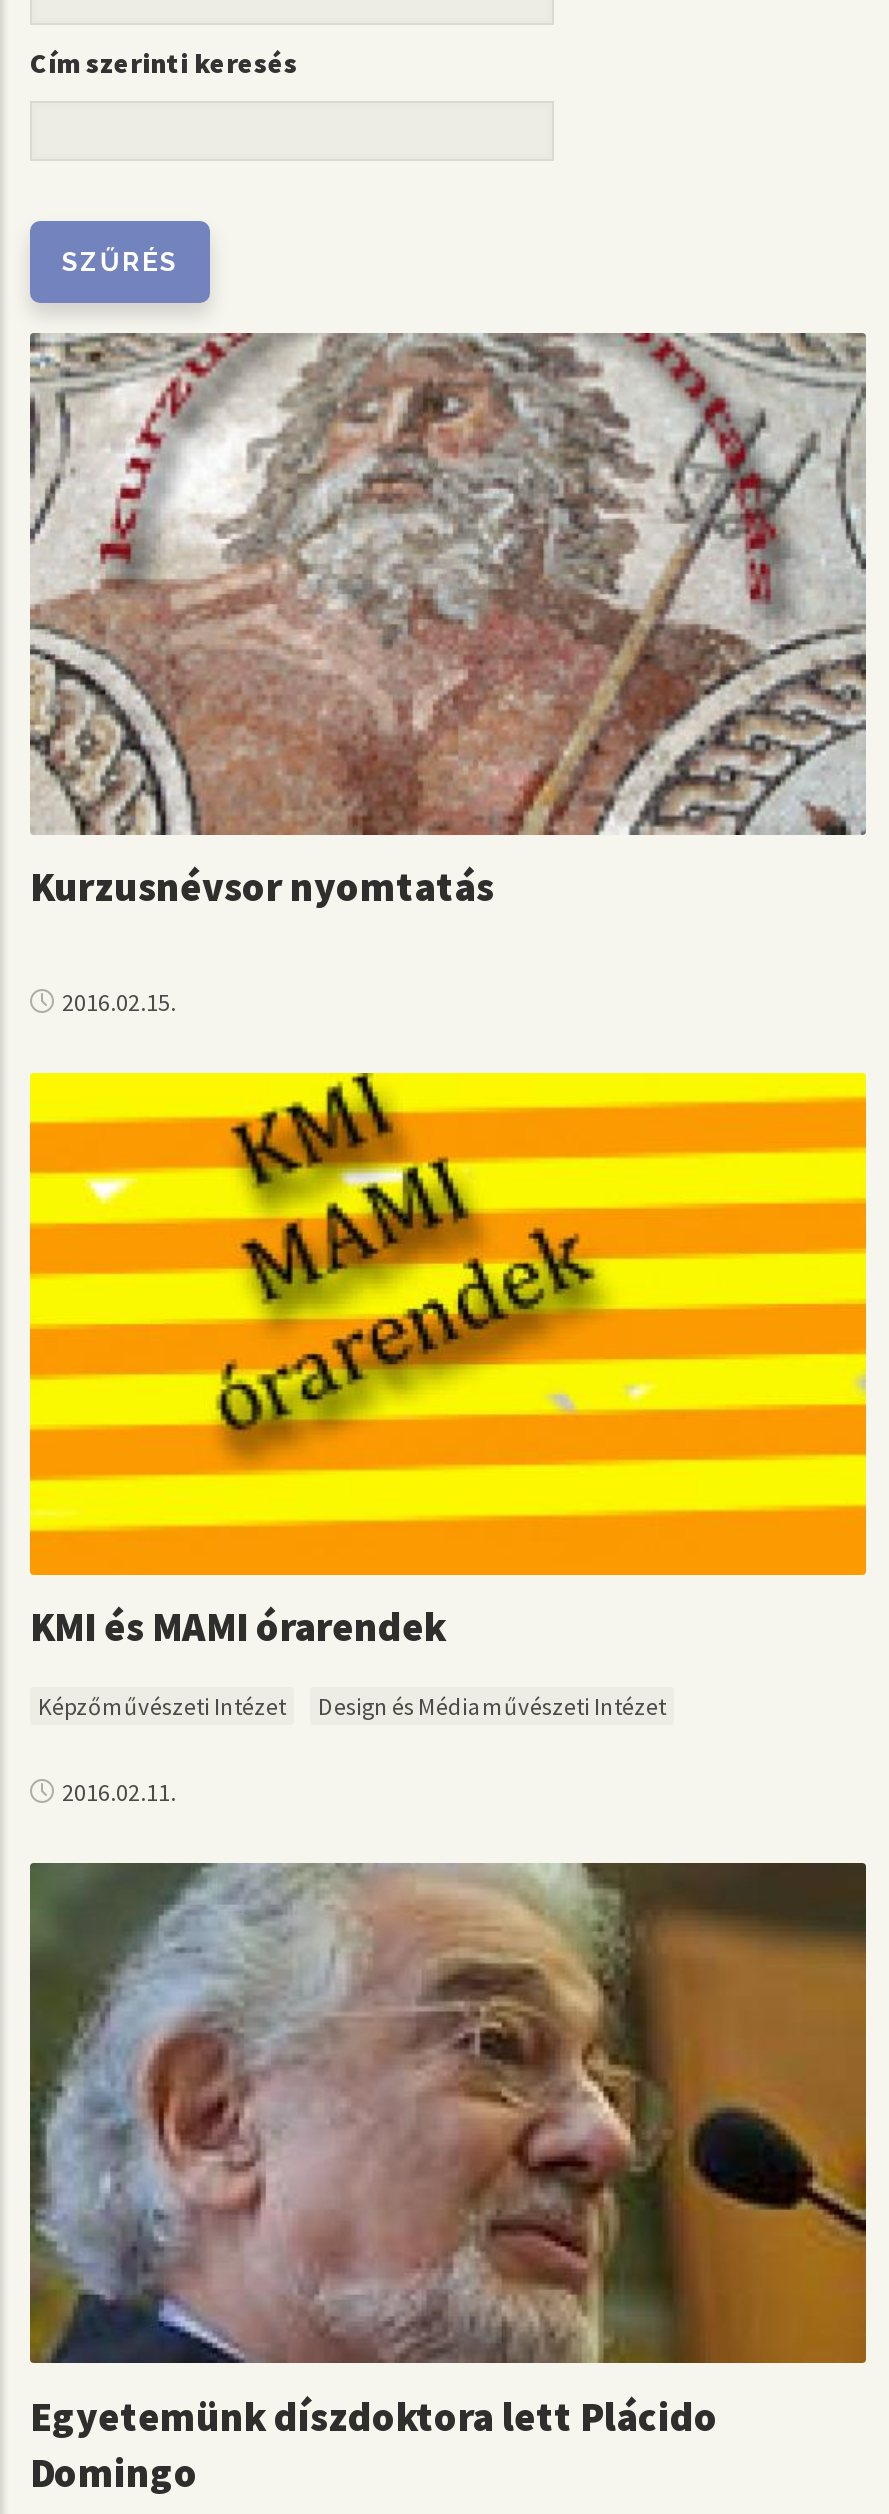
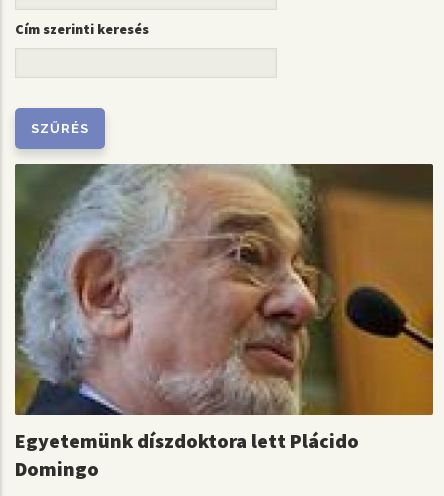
- [image]
- Kurzusnévsor nyomtatás
- 2016.02.15.

- [image]
- KMI és MAMI órarendek
- Képzőművészeti Intézet
- Design és Médiaművészeti Intézet
- 2016.02.11.
